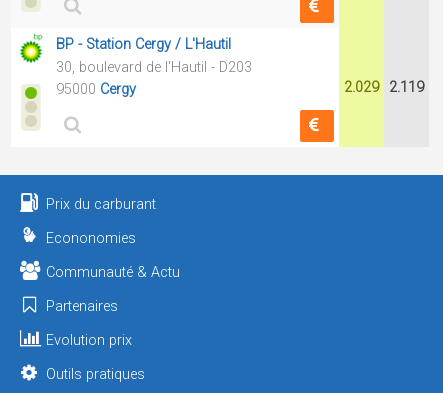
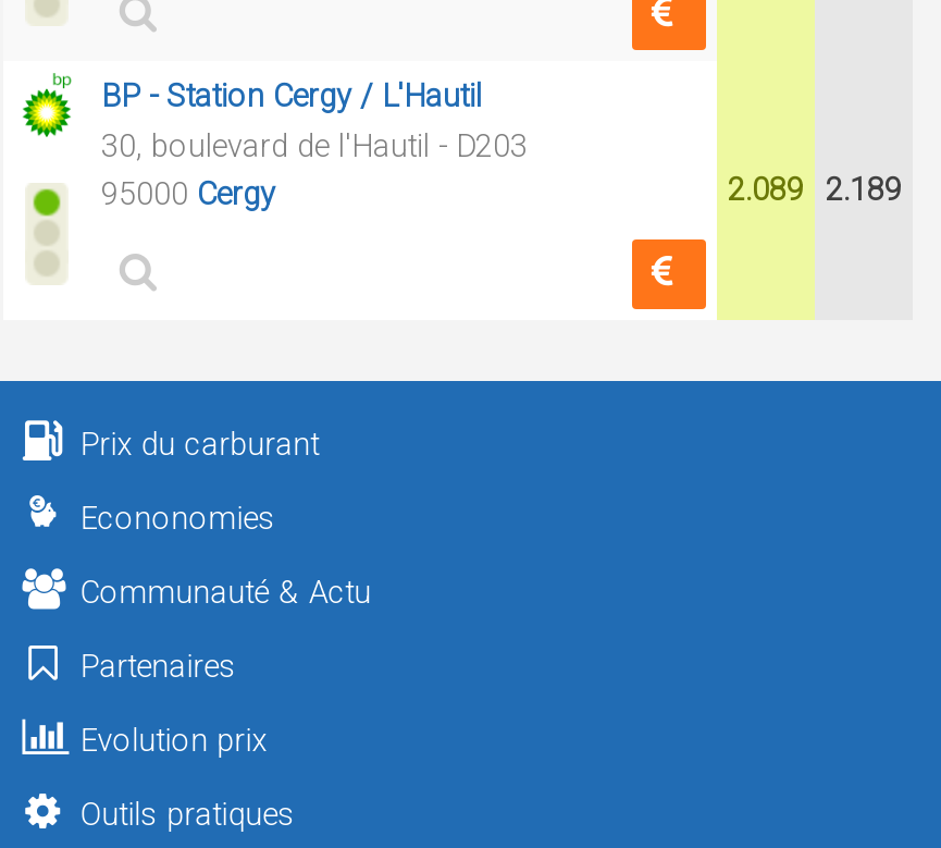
- 2.029 2.119
+ 2.089 2.189
